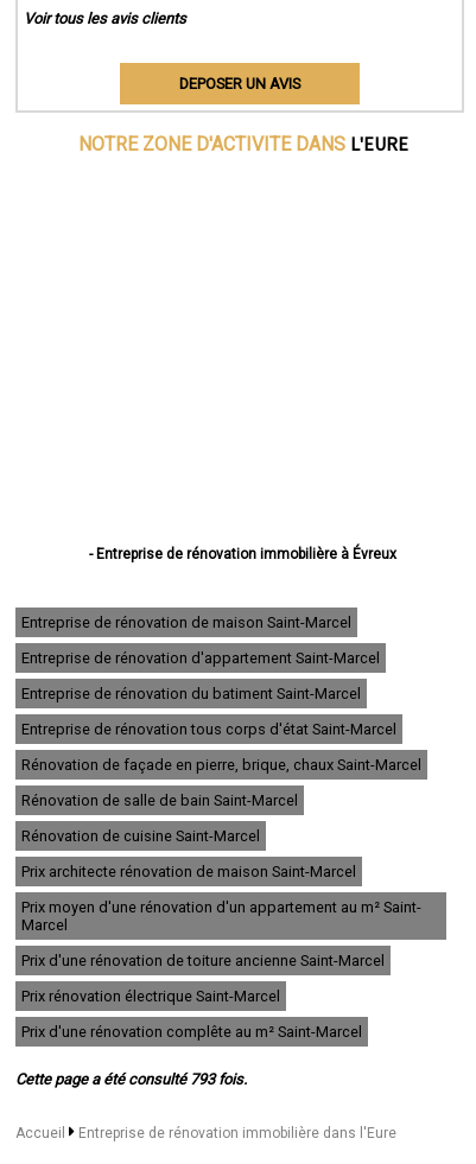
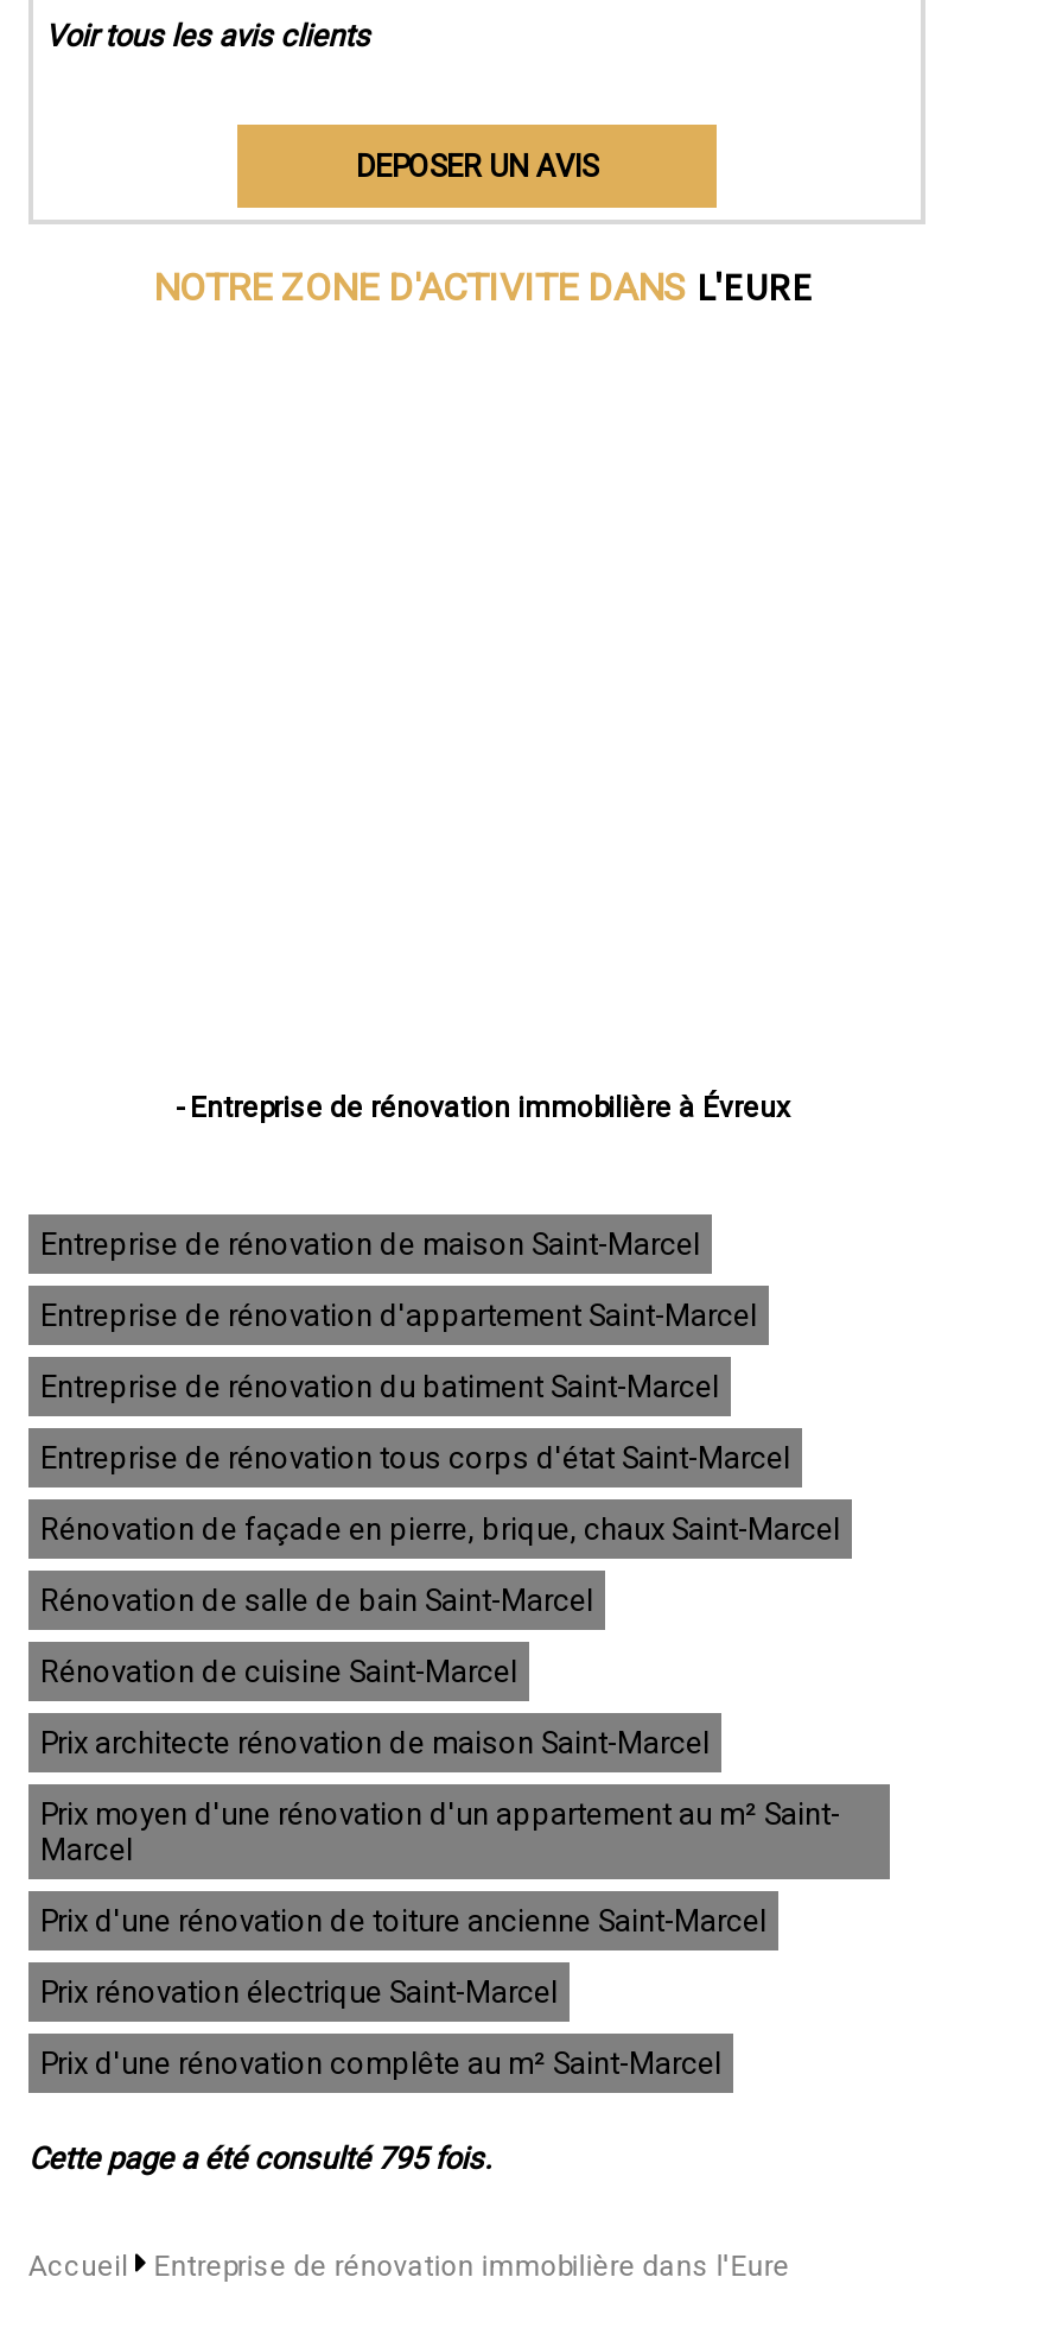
- Cette page a été consulté 793 fois.
+ Cette page a été consulté 795 fois.
